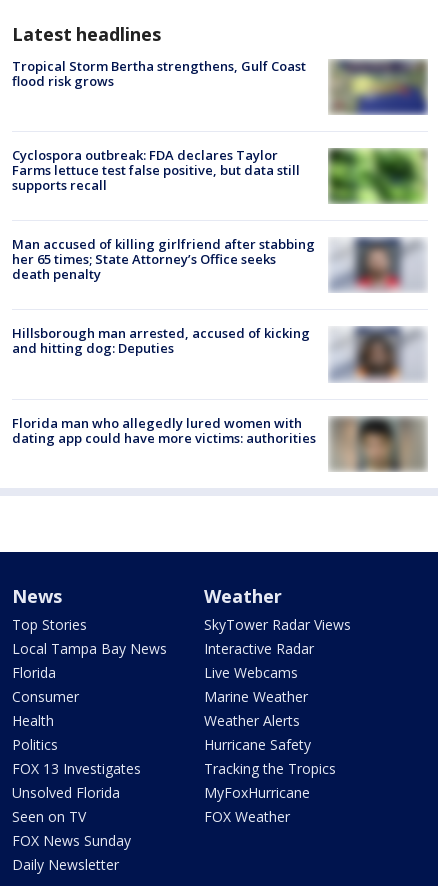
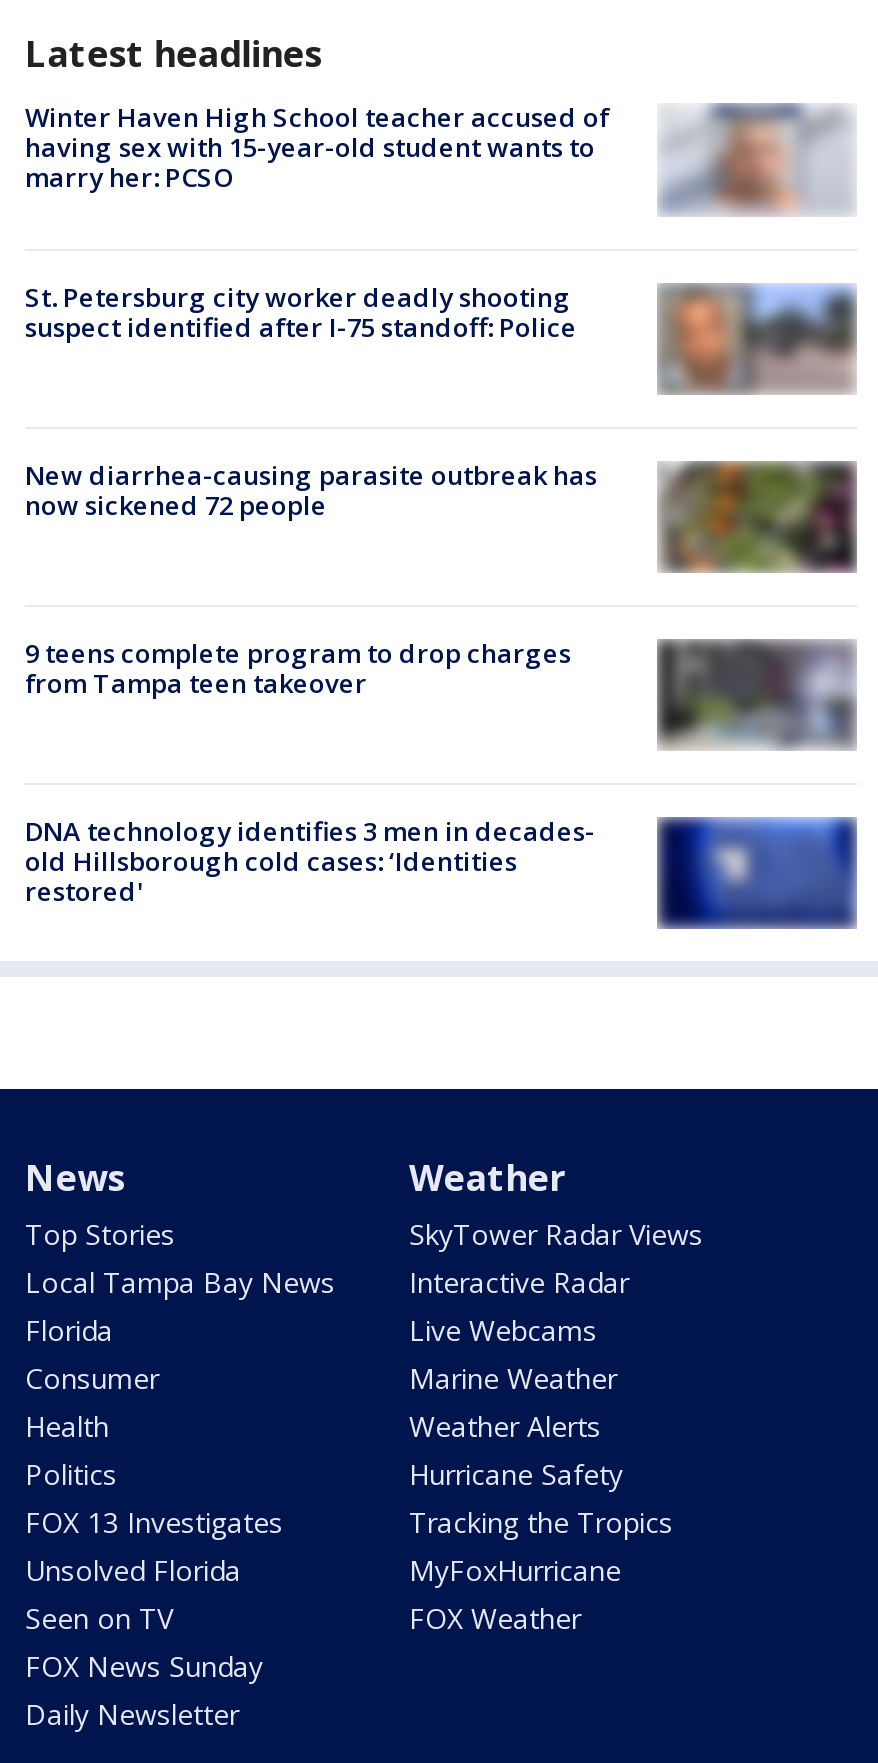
- [image]
- Tropical Storm Bertha strengthens, Gulf Coast
- flood risk grows
+ [image]
+ Winter Haven High School teacher accused of
+ having sex with 15-year-old student wants to
+ marry her: PCSO

- Cyclospora outbreak: FDA declares Taylor
- Farms lettuce test false positive, but data still
- supports recall
+ St. Petersburg city worker deadly shooting
+ suspect identified after I-75 standoff: Police

- [image]
+ [image]

- [image]
- Man accused of killing girlfriend after stabbing
- her 65 times; State Attorney’s Office seeks
- death penalty
+ [image]
+ New diarrhea-causing parasite outbreak has
+ now sickened 72 people

- Hillsborough man arrested, accused of kicking
- and hitting dog: Deputies
+ 9 teens complete program to drop charges
+ from Tampa teen takeover

- [image]
+ [image]

- [image]
- Florida man who allegedly lured women with
- dating app could have more victims: authorities
+ [image]
+ DNA technology identifies 3 men in decades-
+ old Hillsborough cold cases: ‘Identities
+ restored'
